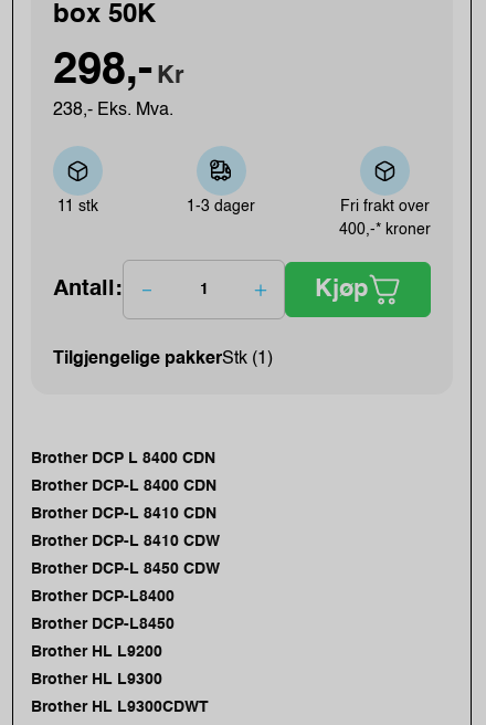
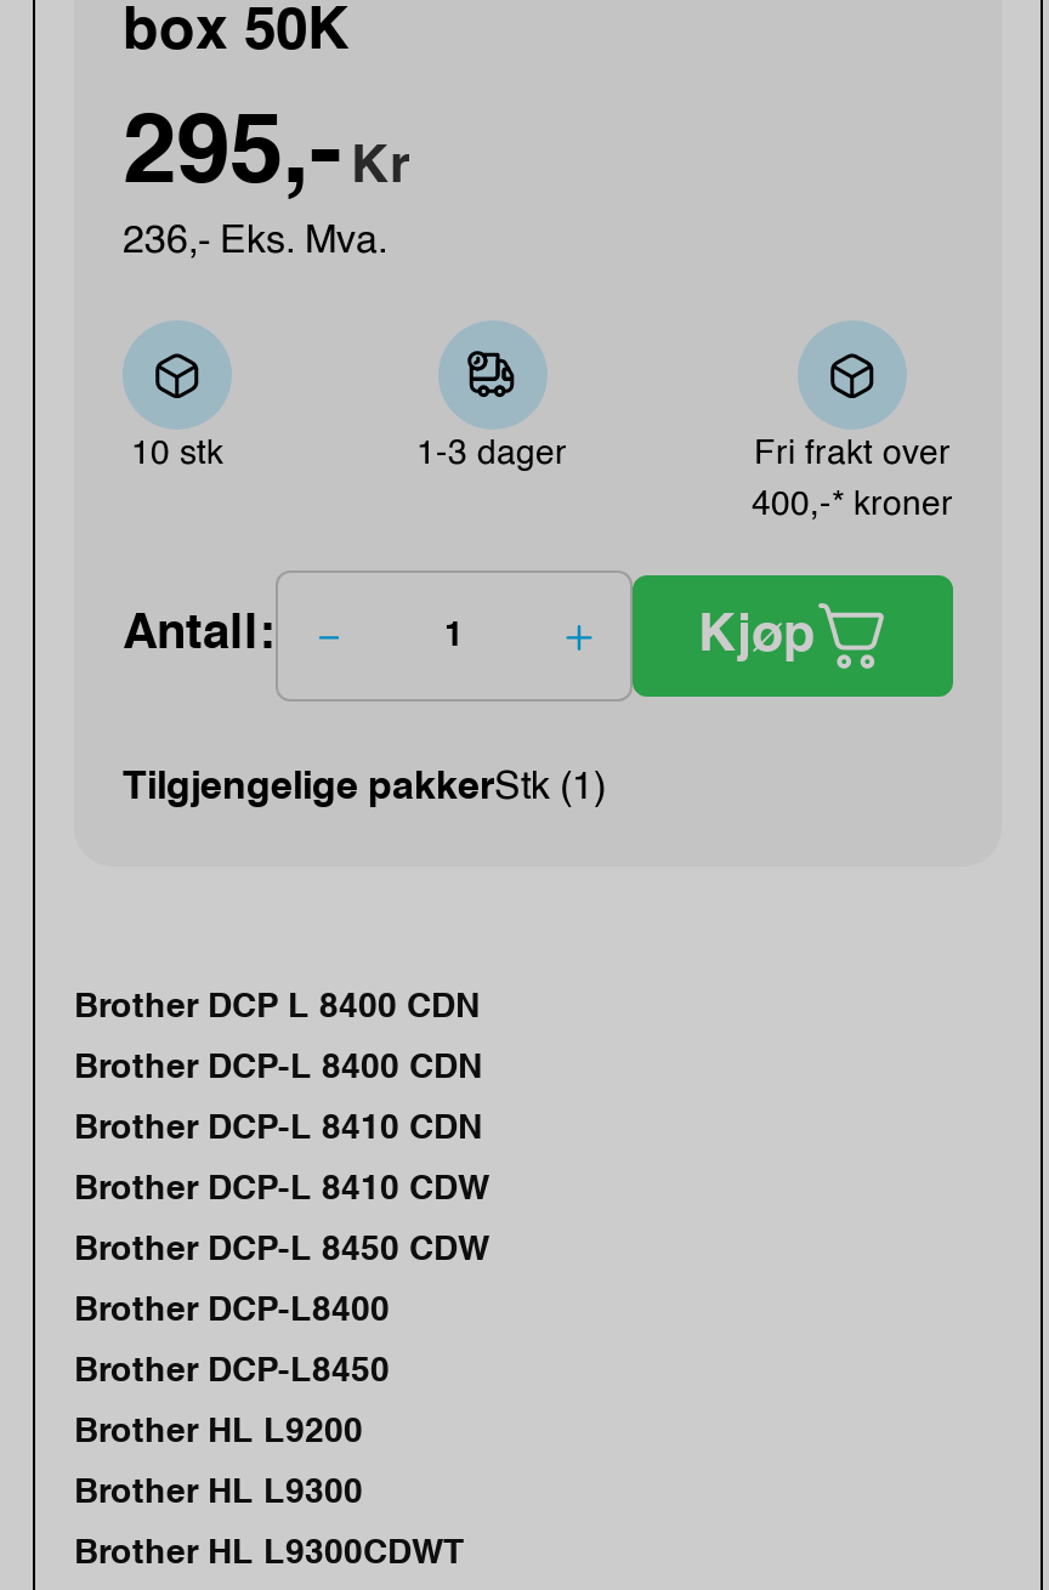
- 298,- Kr
+ 295,- Kr

- 238,- Eks. Mva.
+ 236,- Eks. Mva.

- 11 stk
+ 10 stk
